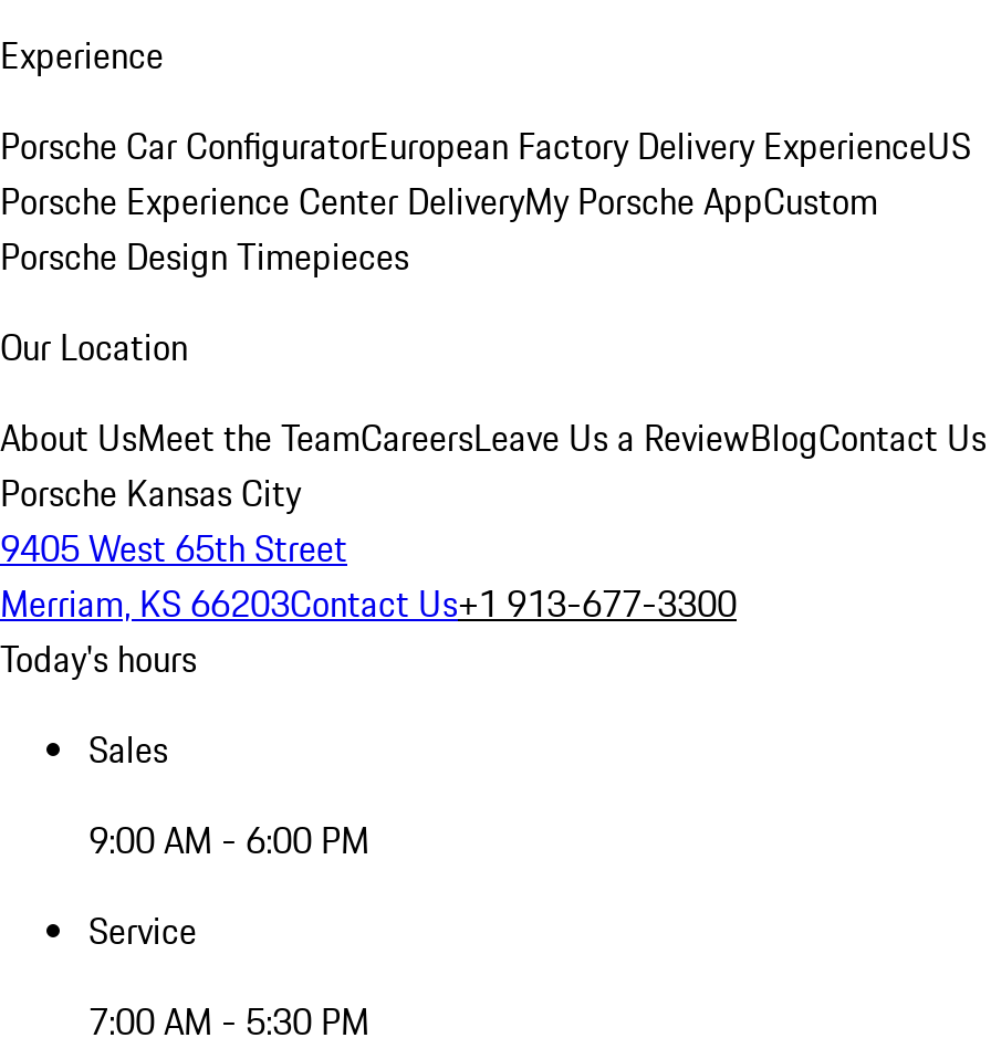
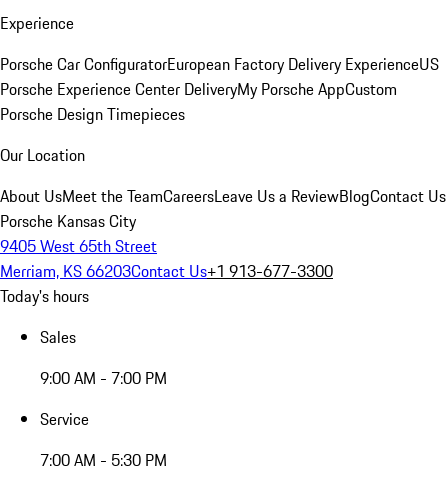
- 9:00 AM - 6:00 PM
+ 9:00 AM - 7:00 PM
